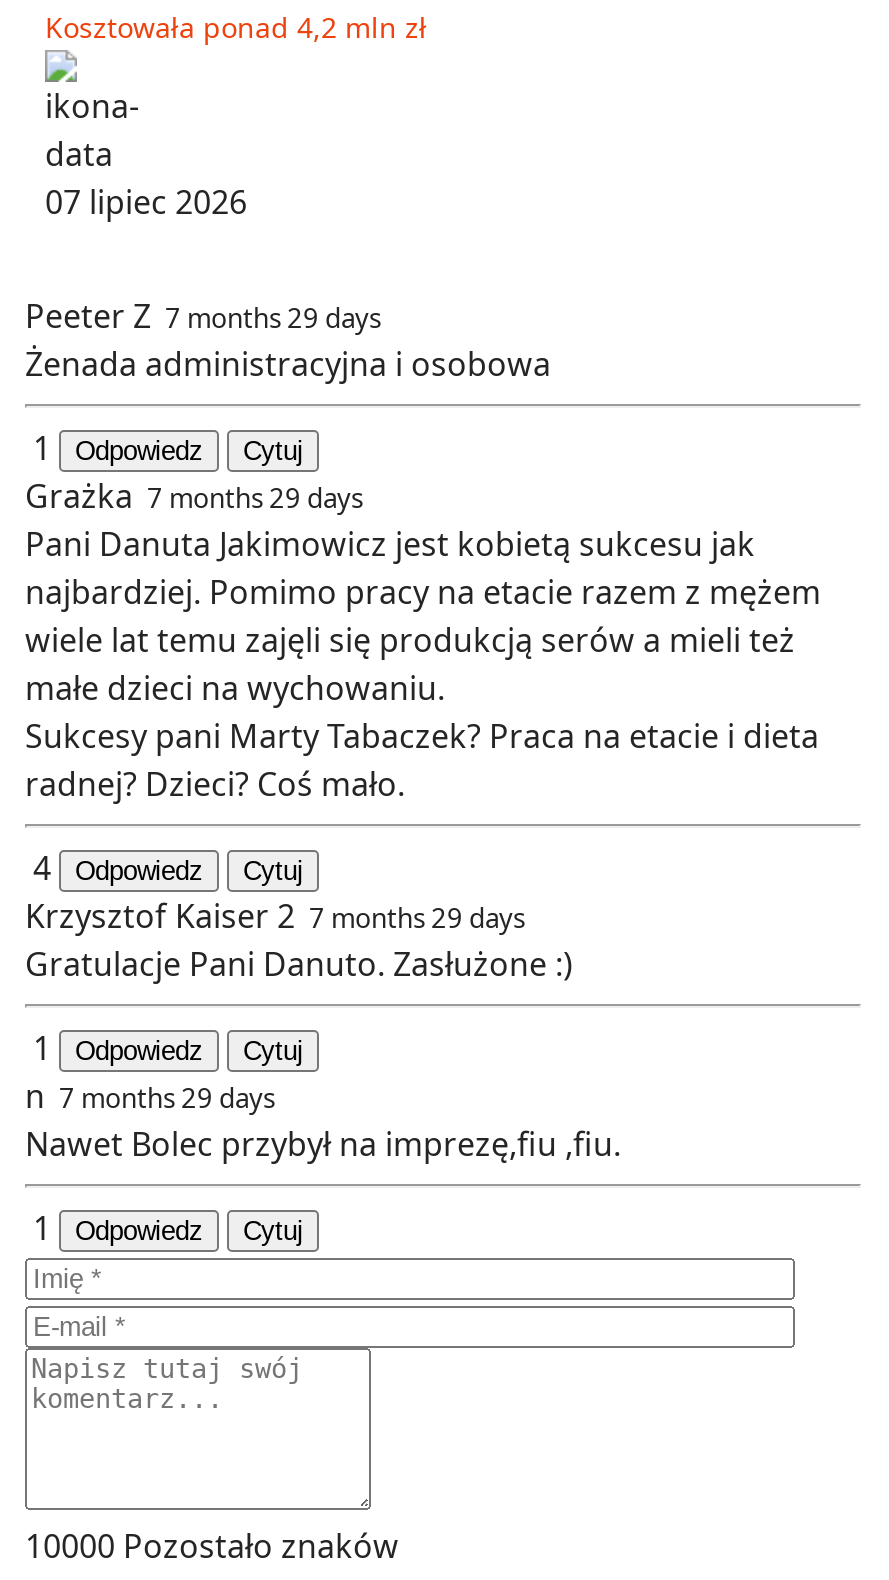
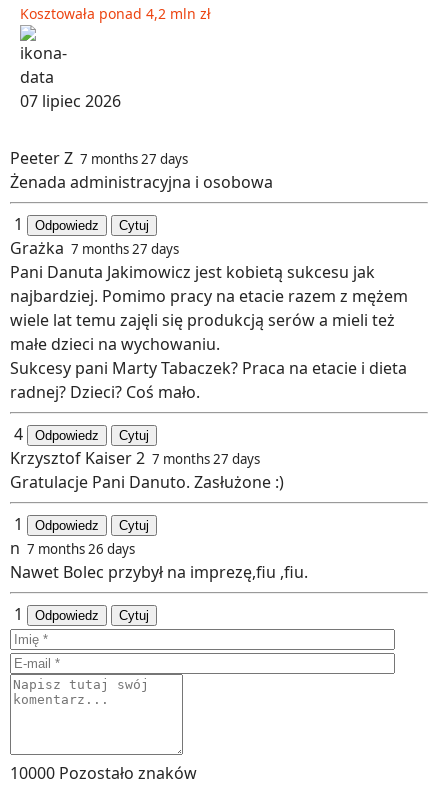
- Peeter Z 7 months 29 days
+ Peeter Z 7 months 27 days

- Grażka 7 months 29 days
+ Grażka 7 months 27 days

- Krzysztof Kaiser 2 7 months 29 days
+ Krzysztof Kaiser 2 7 months 27 days

- n 7 months 29 days
+ n 7 months 26 days
